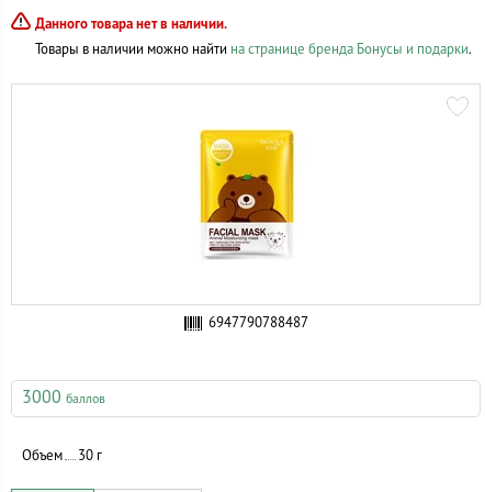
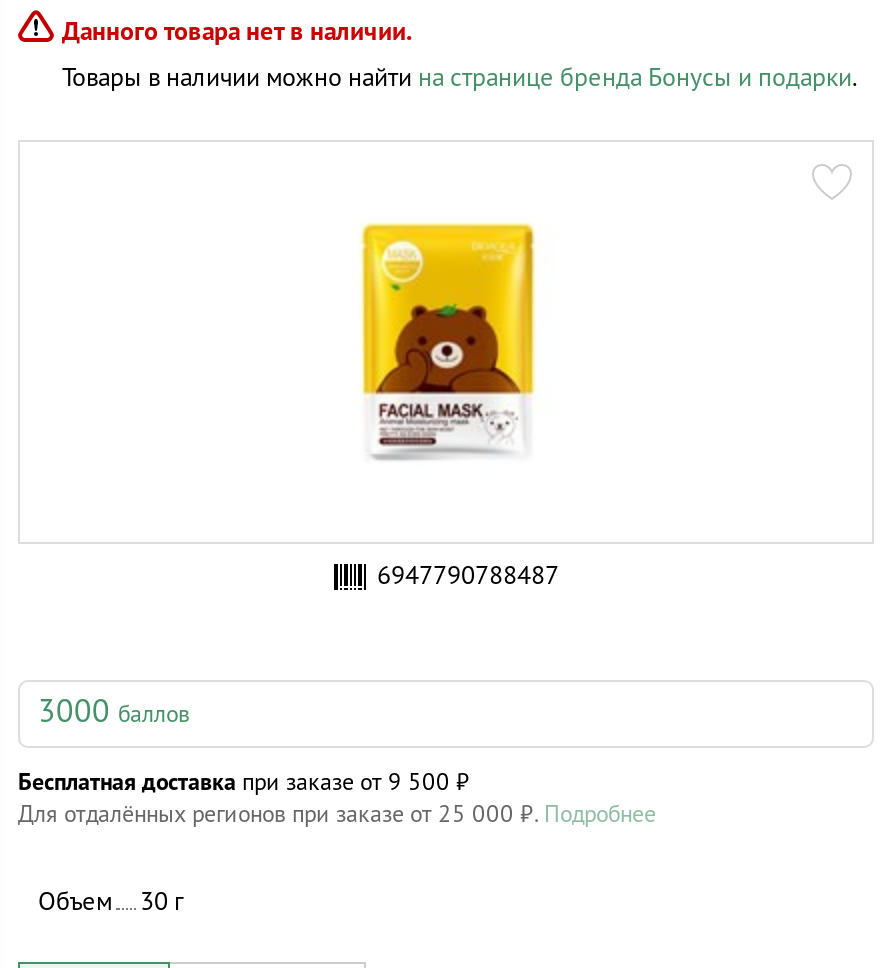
+ Бесплатная доставка при заказе от 9 500 ₽
+ Для отдалённых регионов при заказе от 25 000 ₽. Подробнее
